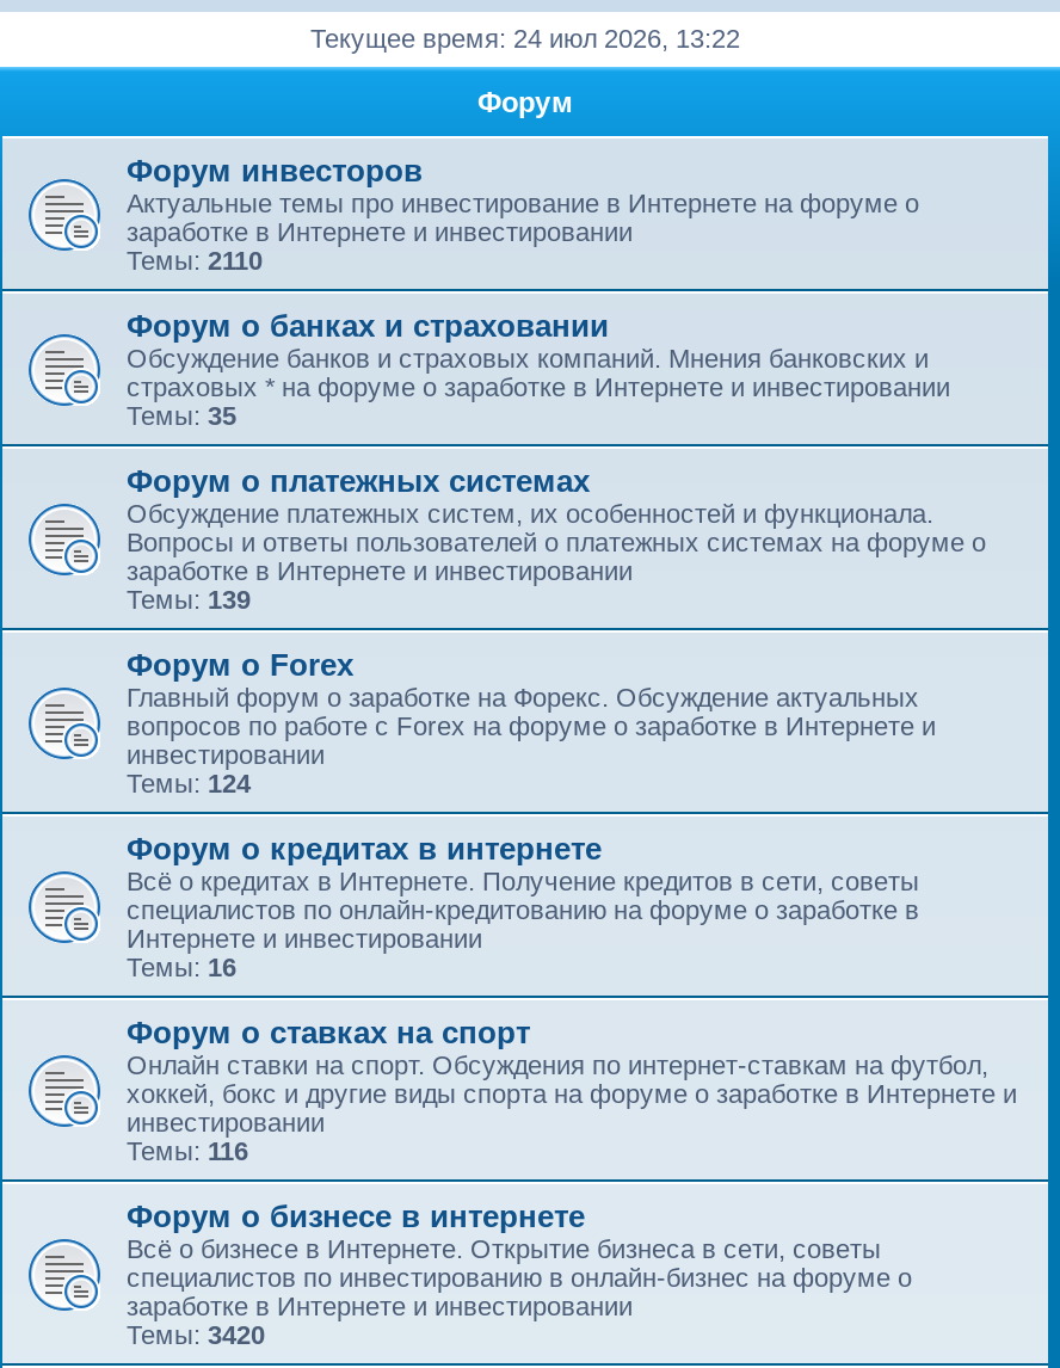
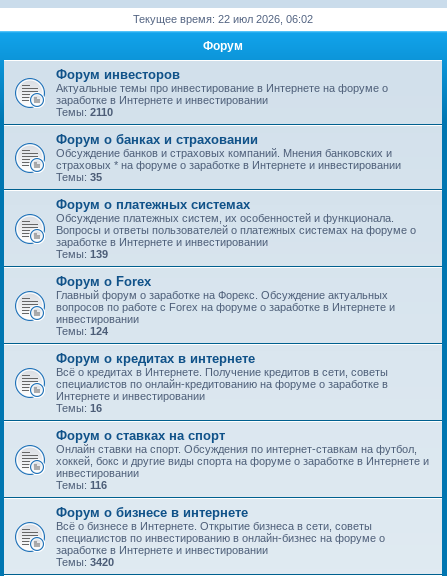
- Текущее время: 24 июл 2026, 13:22
+ Текущее время: 22 июл 2026, 06:02
